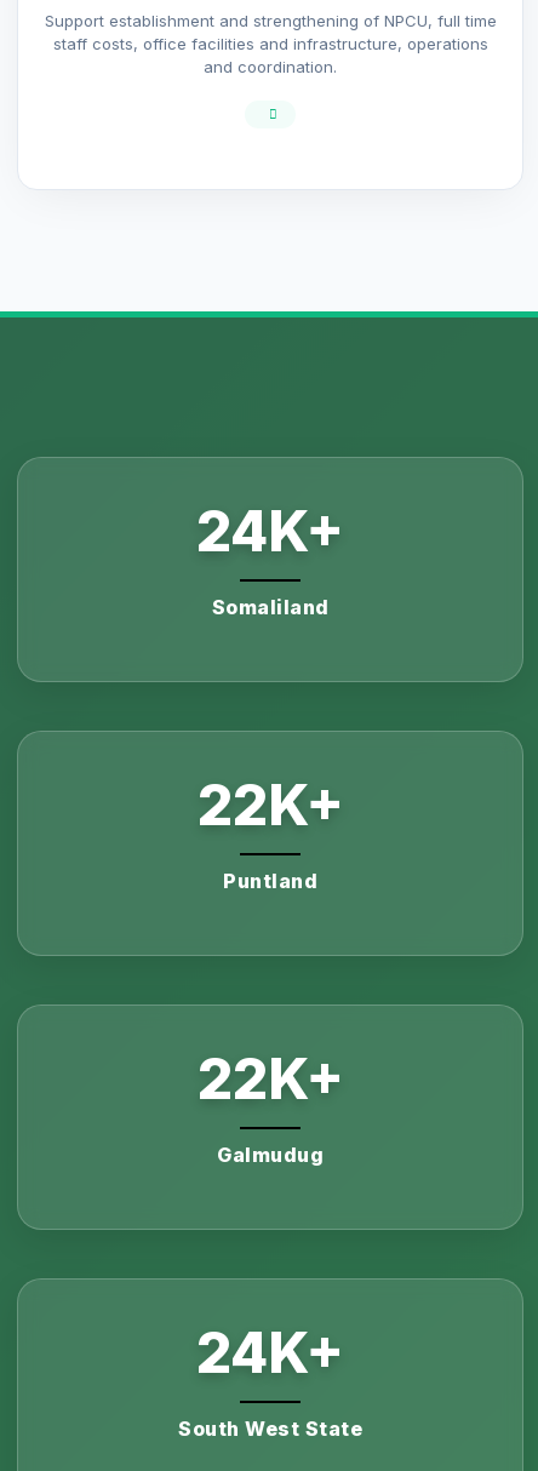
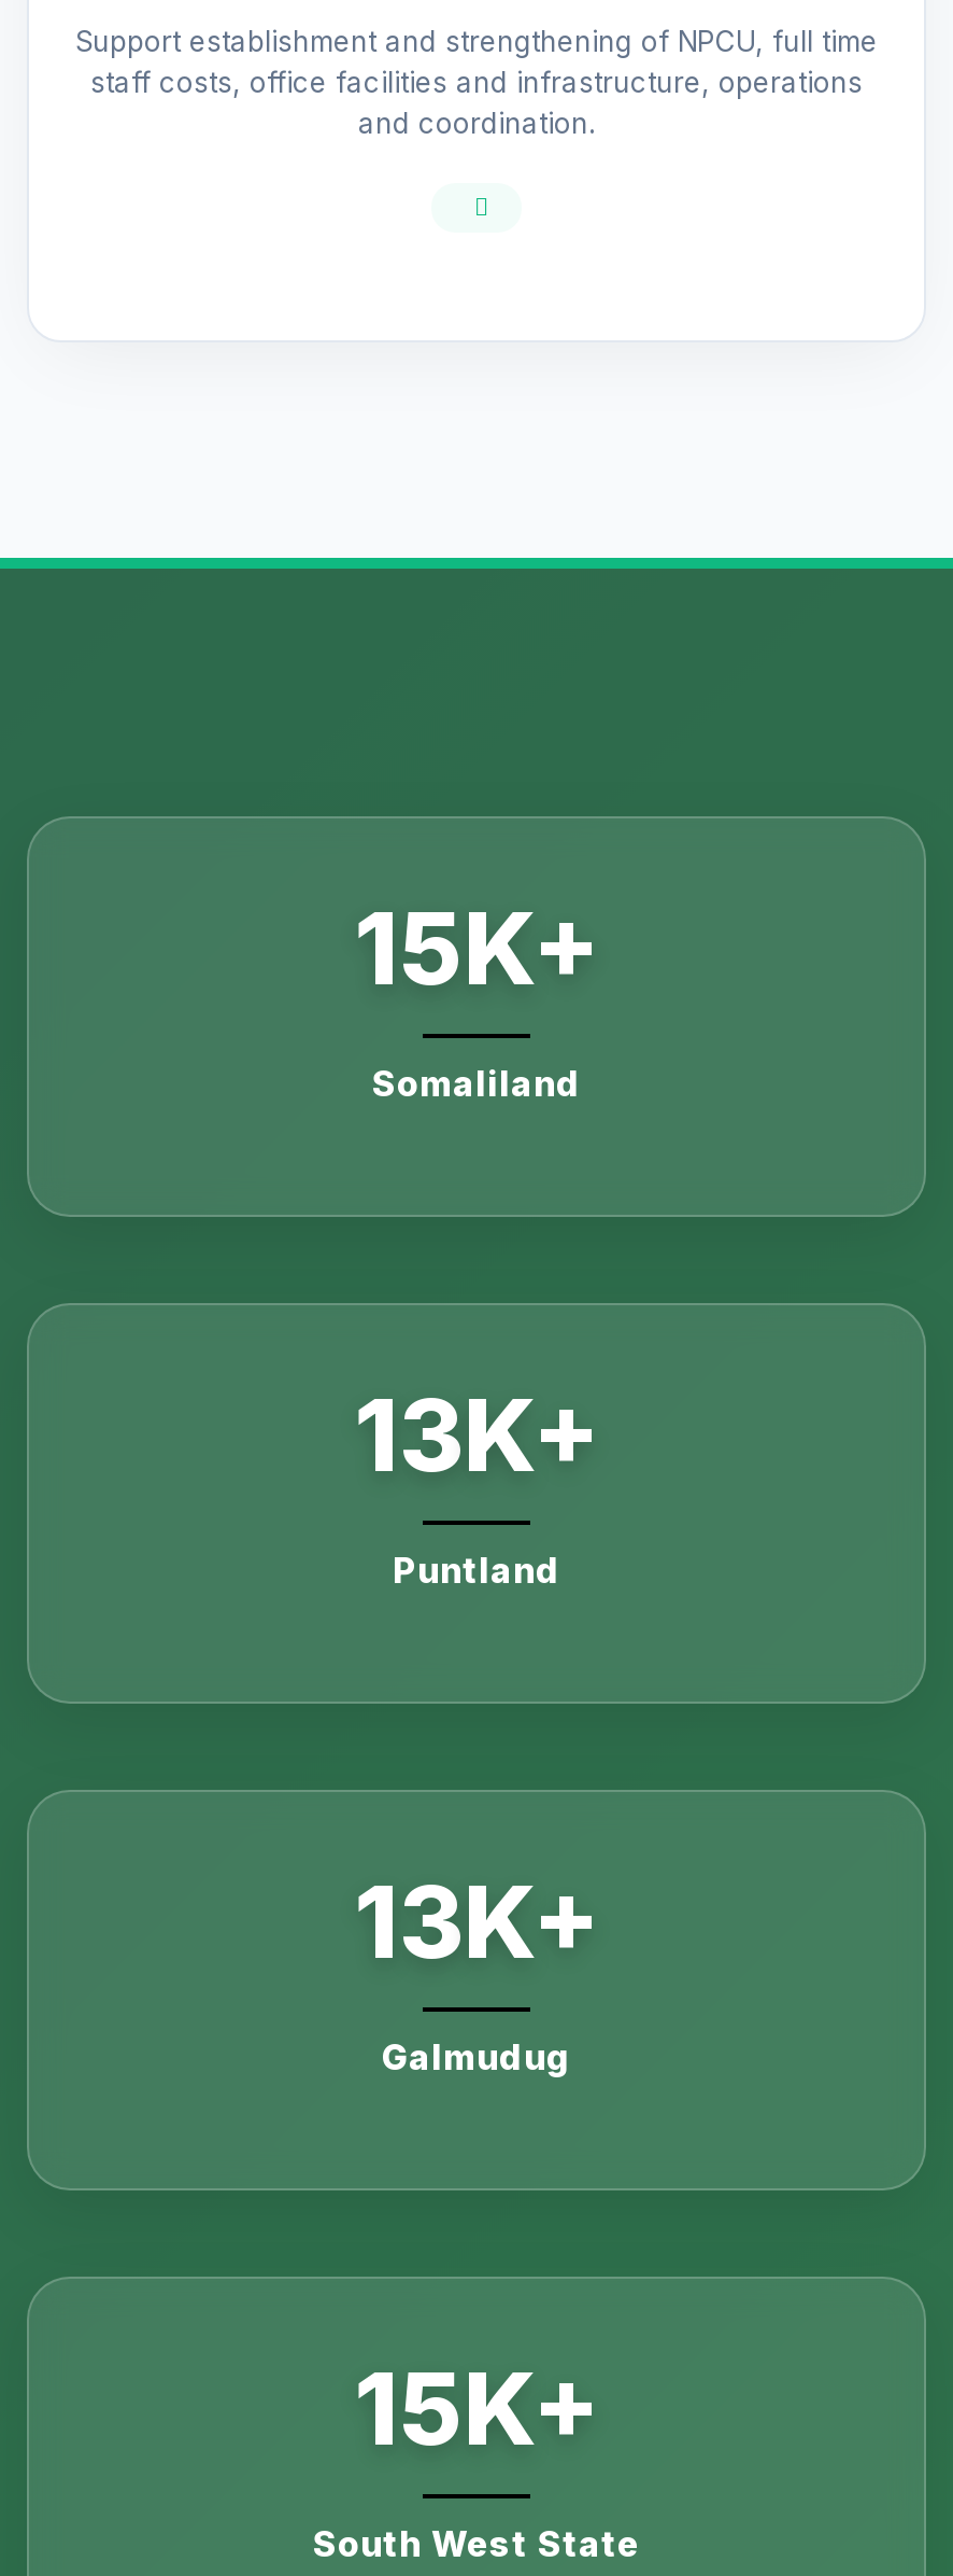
- 24K+
+ 15K+

- 22K+
+ 13K+

- 22K+
+ 13K+

- 24K+
+ 15K+
